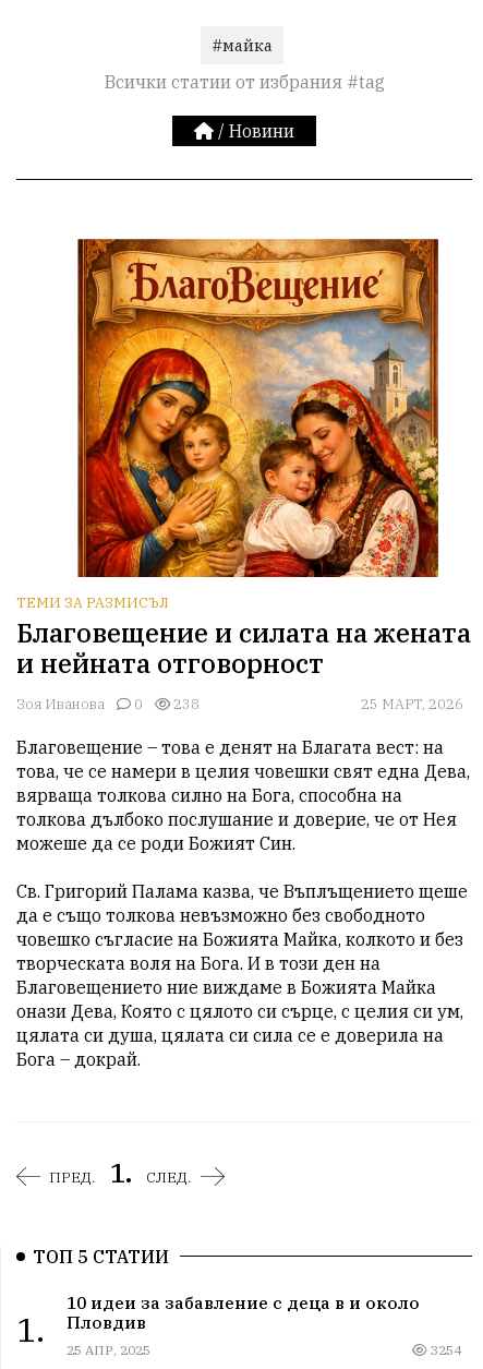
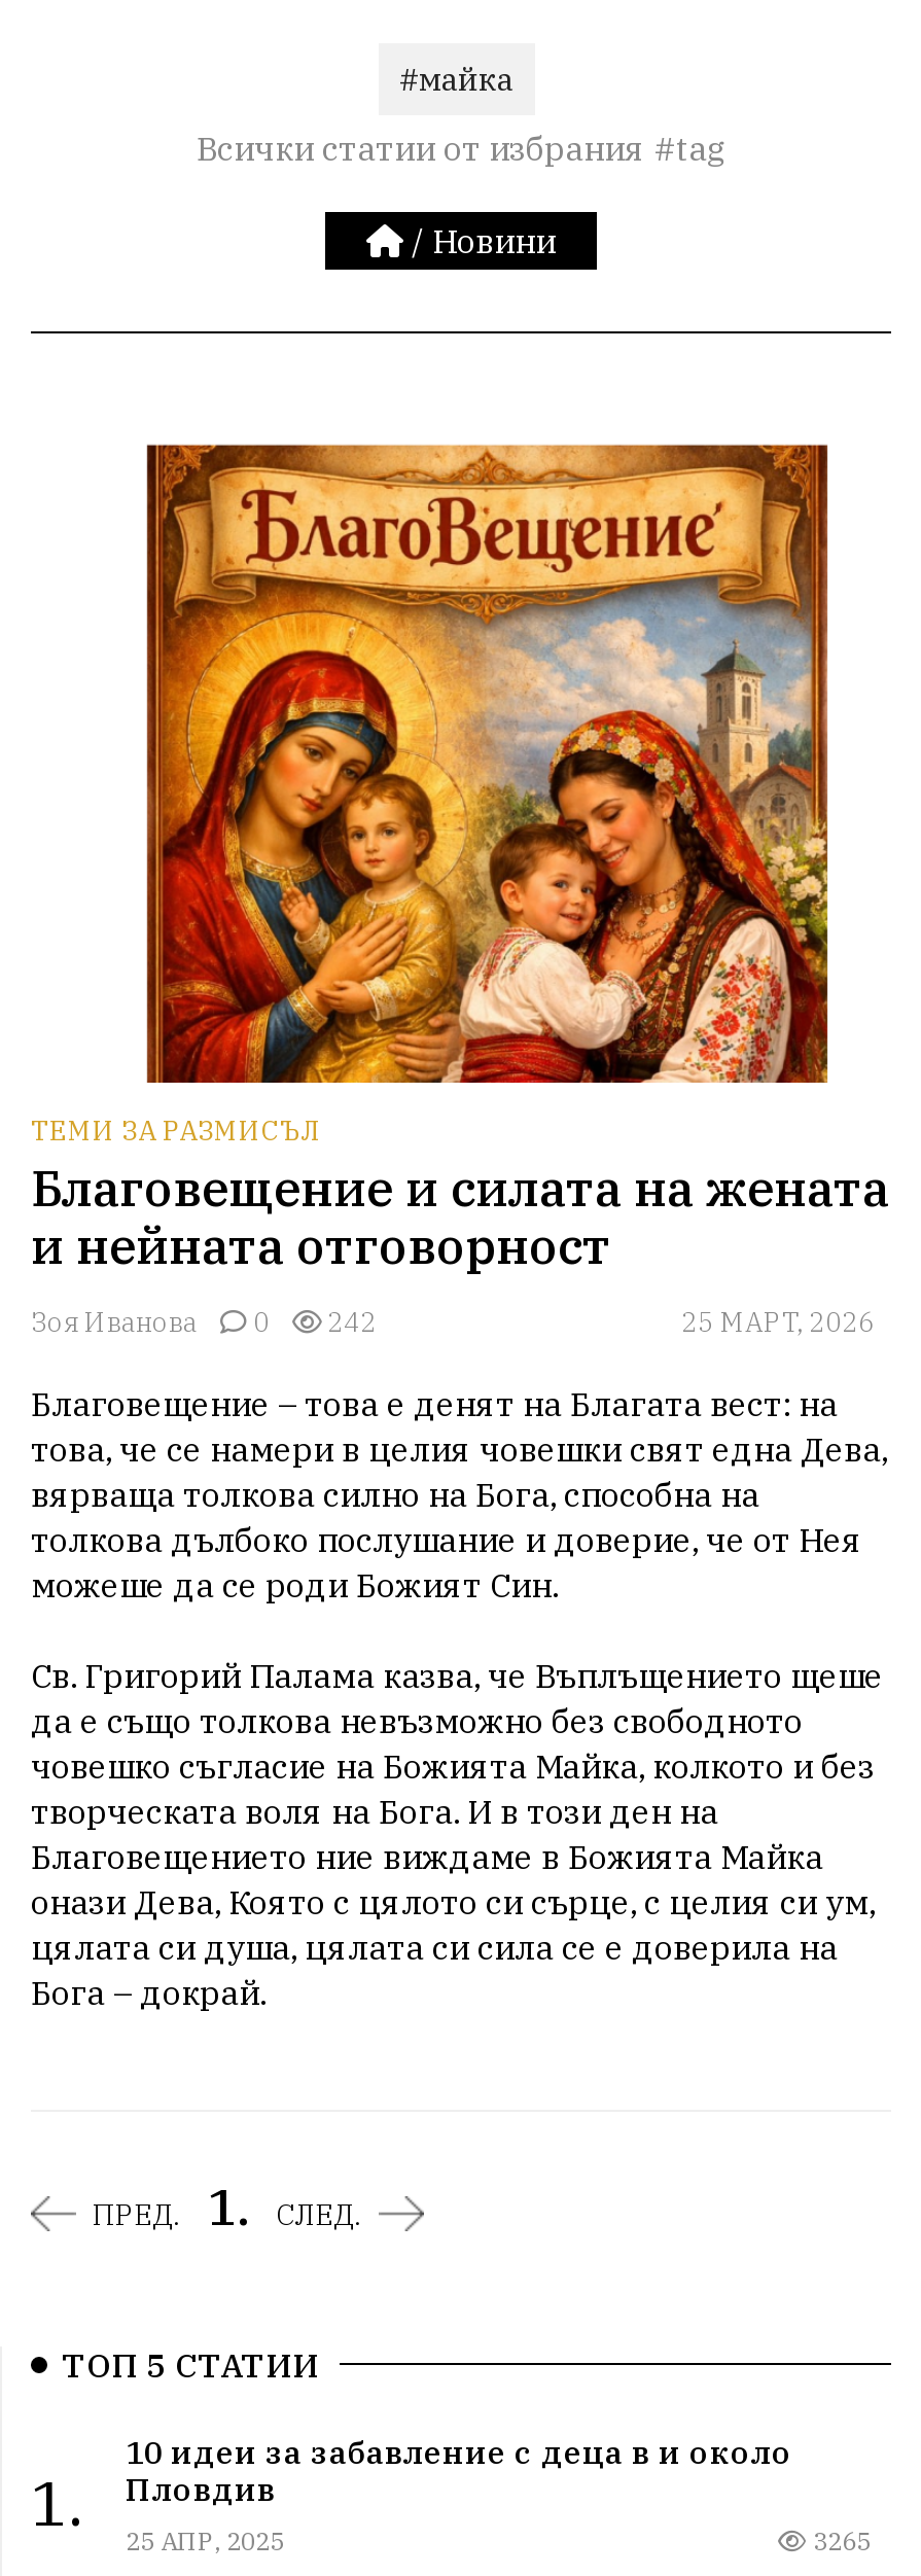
- Зоя Иванова 0 238
+ Зоя Иванова 0 242

- 3254
+ 3265
